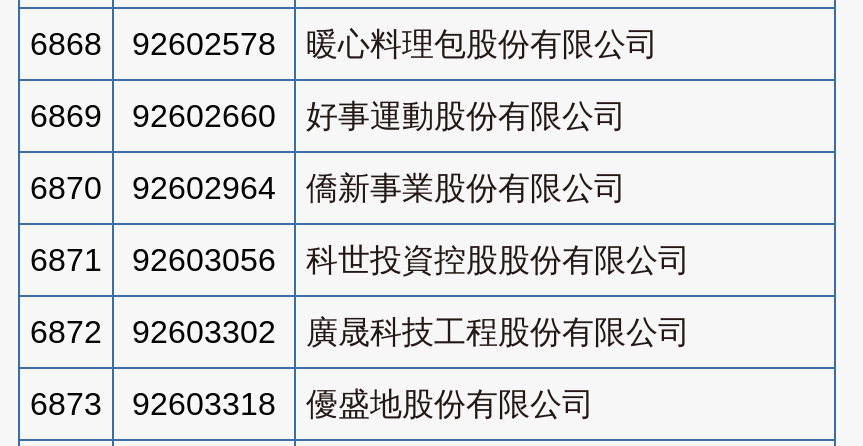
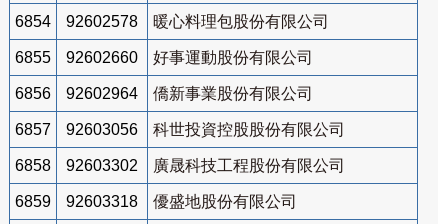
- 6868 92602578 暖心料理包股份有限公司
+ 6854 92602578 暖心料理包股份有限公司

- 6869 92602660 好事運動股份有限公司
+ 6855 92602660 好事運動股份有限公司

- 6870 92602964 僑新事業股份有限公司
+ 6856 92602964 僑新事業股份有限公司

- 6871 92603056 科世投資控股股份有限公司
+ 6857 92603056 科世投資控股股份有限公司

- 6872 92603302 廣晟科技工程股份有限公司
+ 6858 92603302 廣晟科技工程股份有限公司

- 6873 92603318 優盛地股份有限公司
+ 6859 92603318 優盛地股份有限公司
